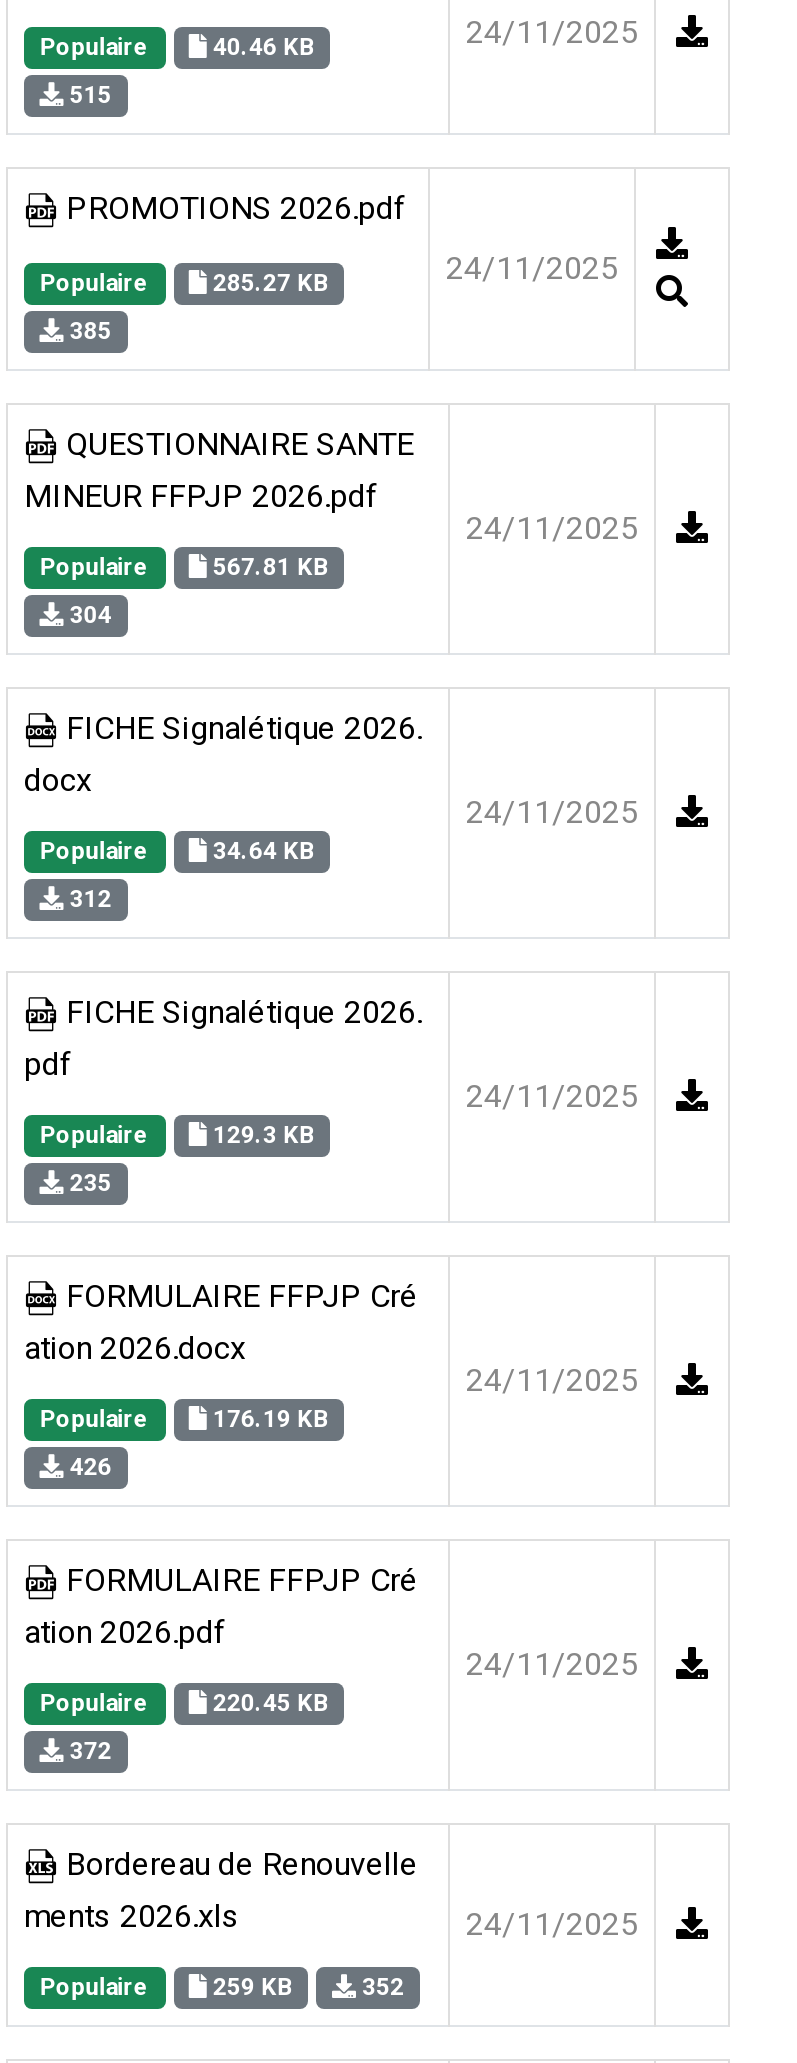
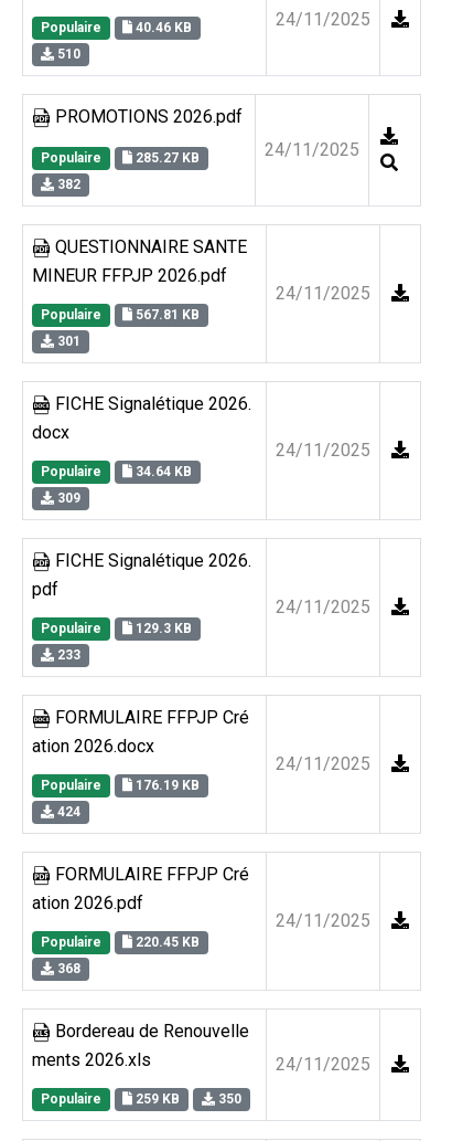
- 515
+ 510

- 385
+ 382

- 304
+ 301

- 312
+ 309

- 235
+ 233

- 426
+ 424

- 372
+ 368

- 352
+ 350
